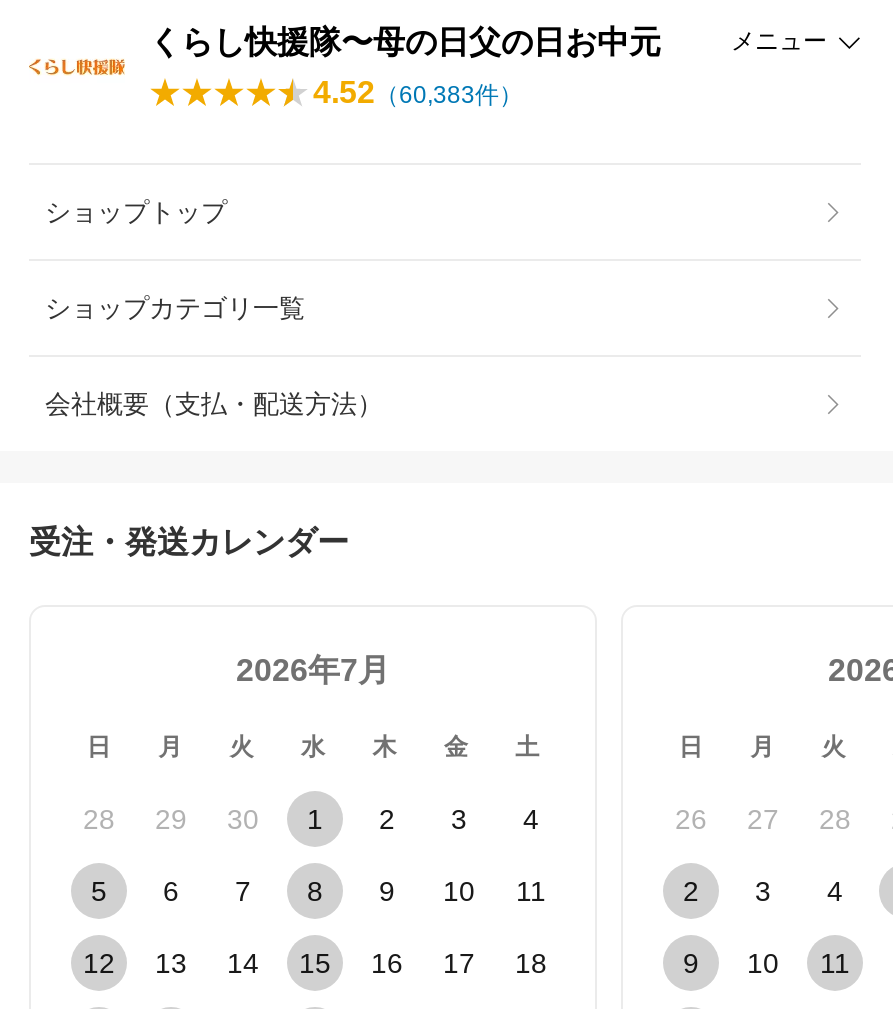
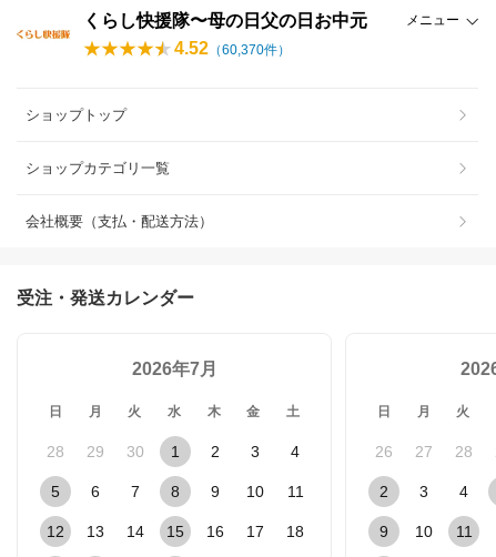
- 4.52（60,383件）
+ 4.52（60,370件）
